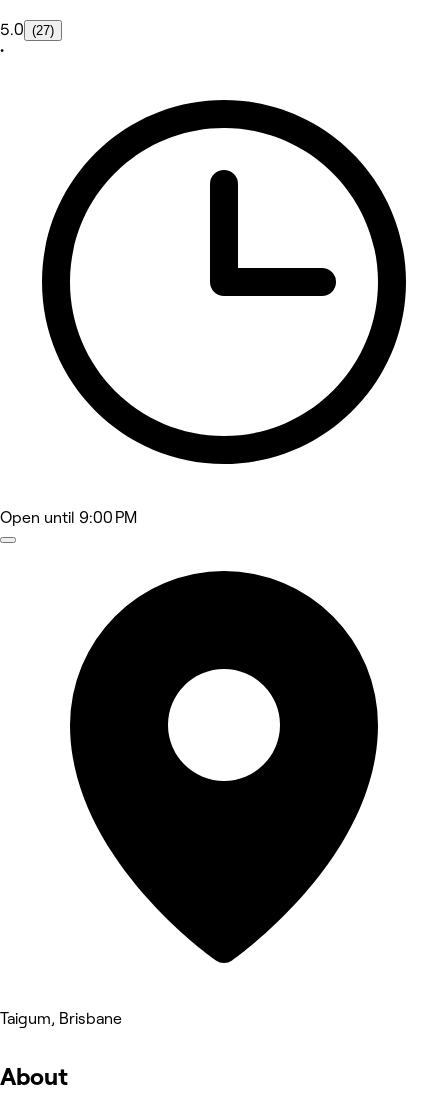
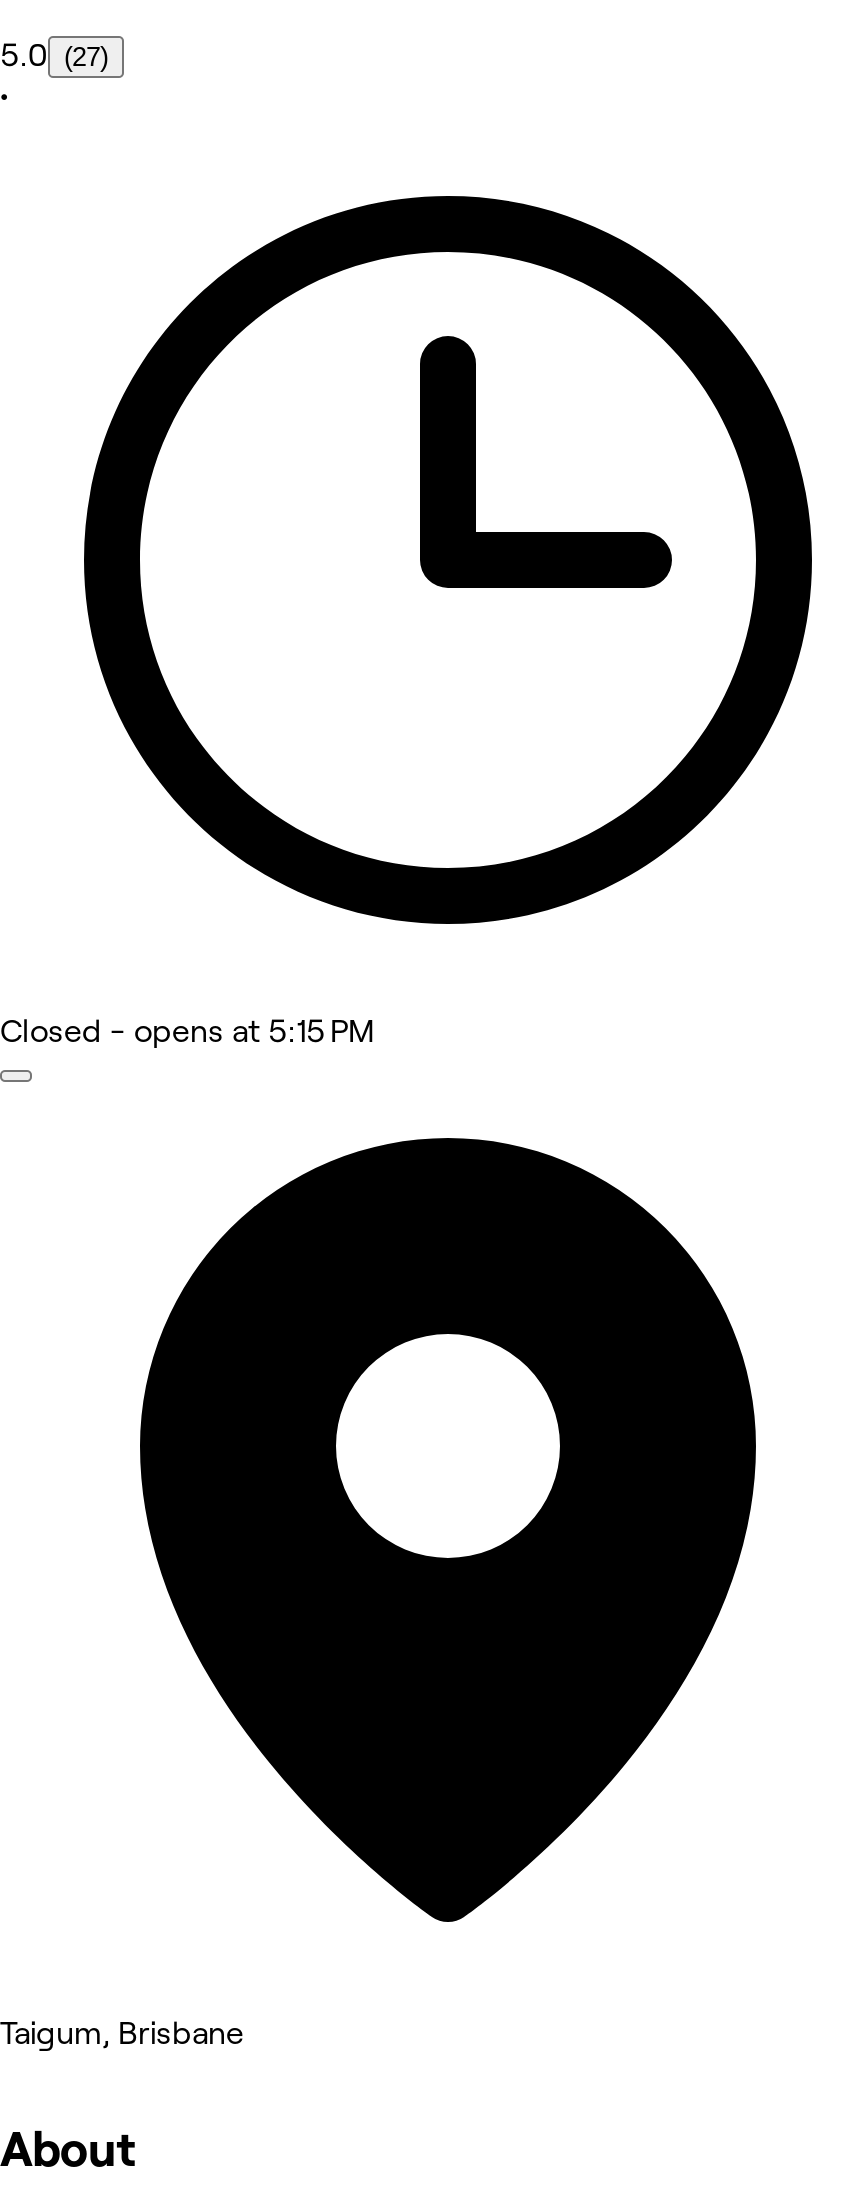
- Open until 9:00 PM
+ Closed - opens at 5:15 PM
